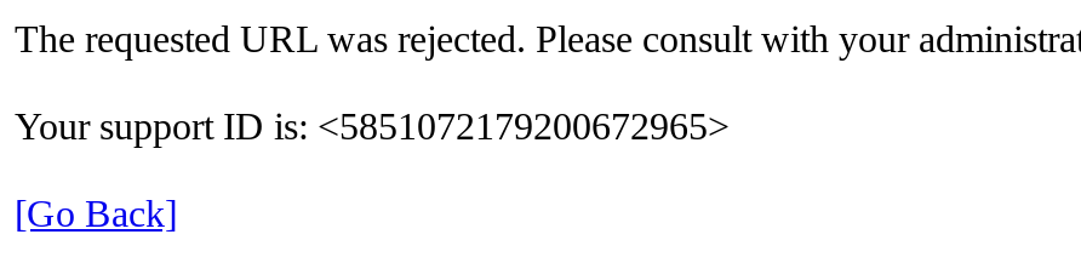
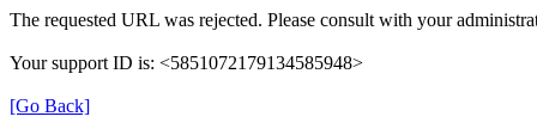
- Your support ID is: <5851072179200672965>
+ Your support ID is: <5851072179134585948>
